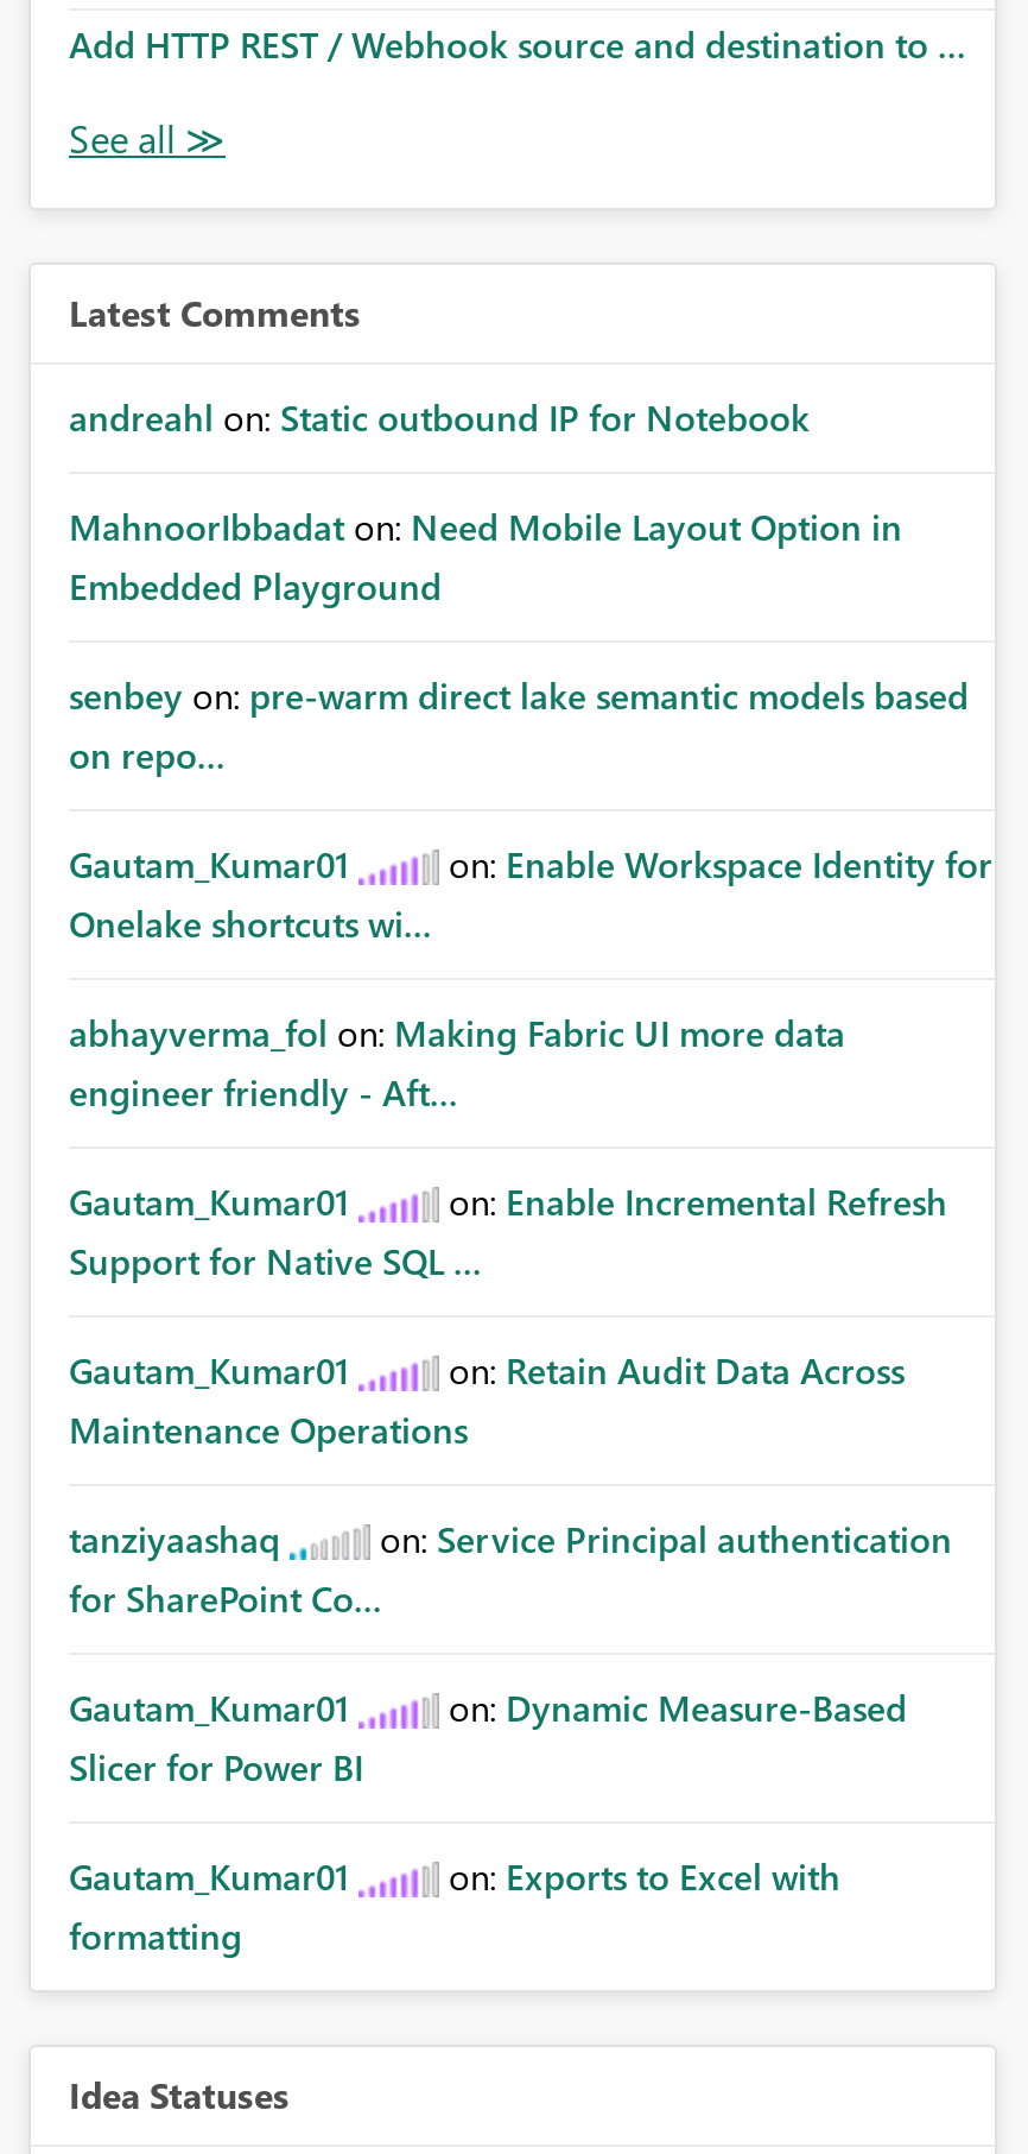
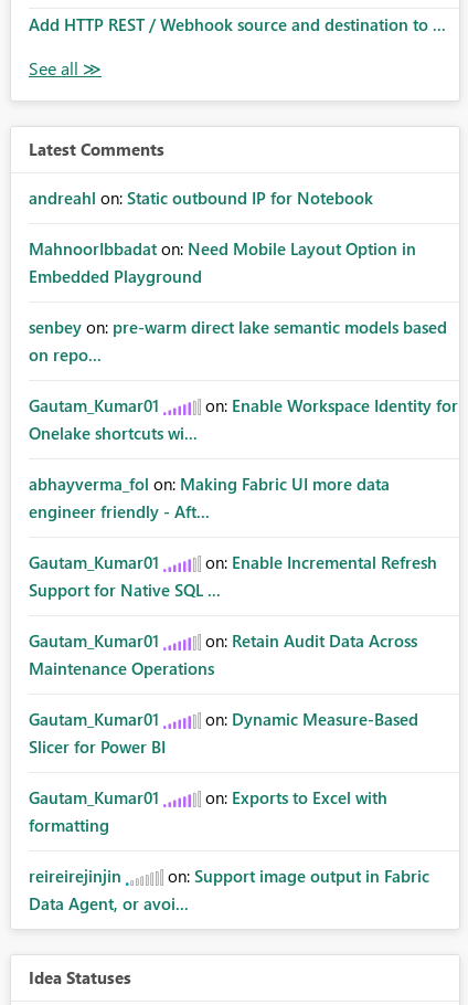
- tanziyaashaq
- on: Service Principal authentication
- for SharePoint Co...

moved up: Gautam_Kumar01 | on: Dynamic Measure-Based | Slicer for Power BI | Gautam_Kumar01 | on: Exports to Excel with | formatting

+ reireirejinjin
+ on: Support image output in Fabric
+ Data Agent, or avoi...
